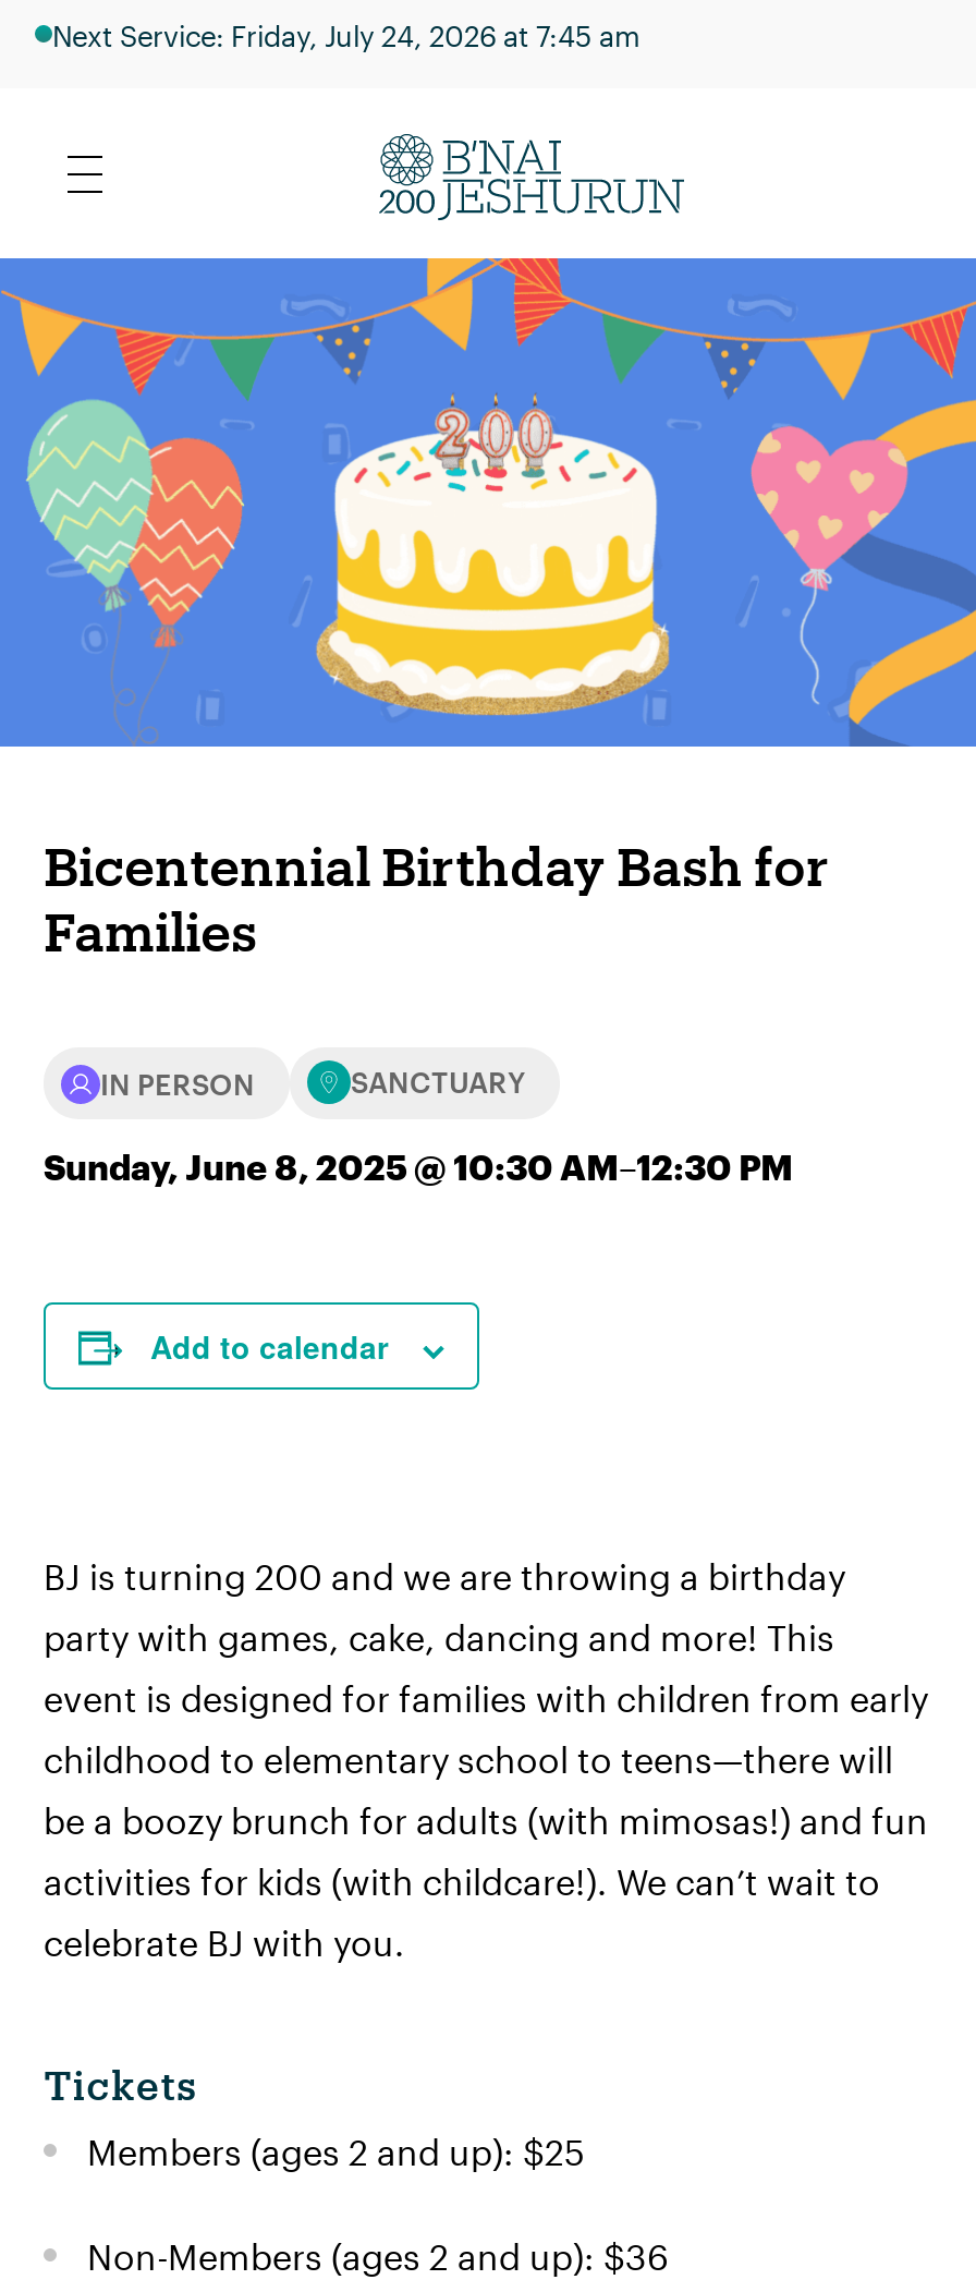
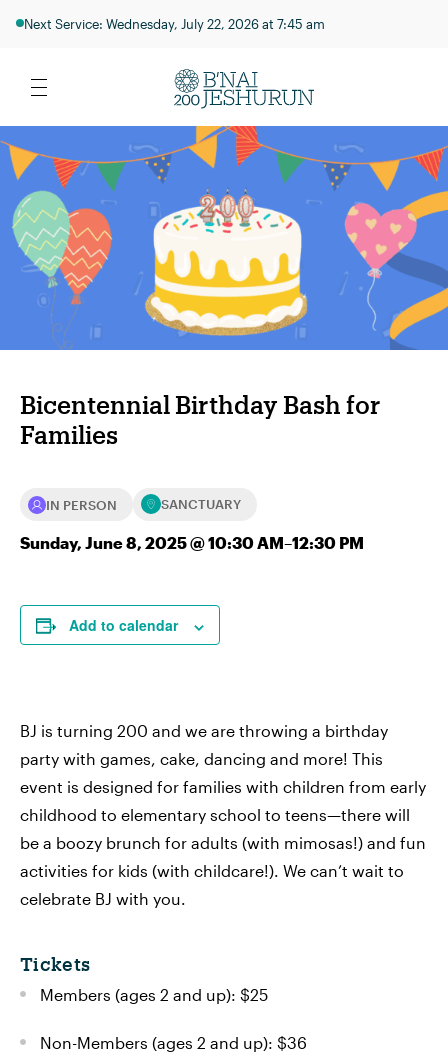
- Next Service: Friday, July 24, 2026 at 7:45 am
+ Next Service: Wednesday, July 22, 2026 at 7:45 am
